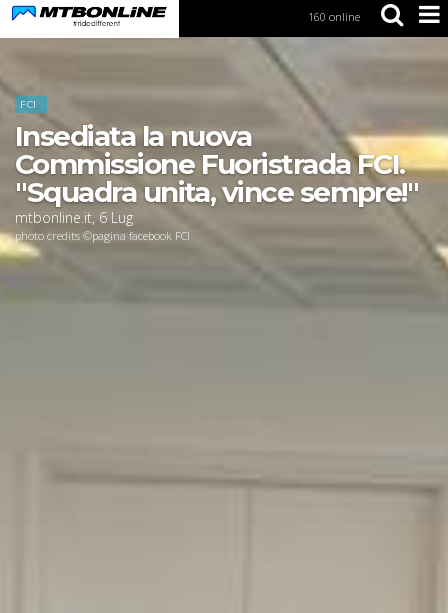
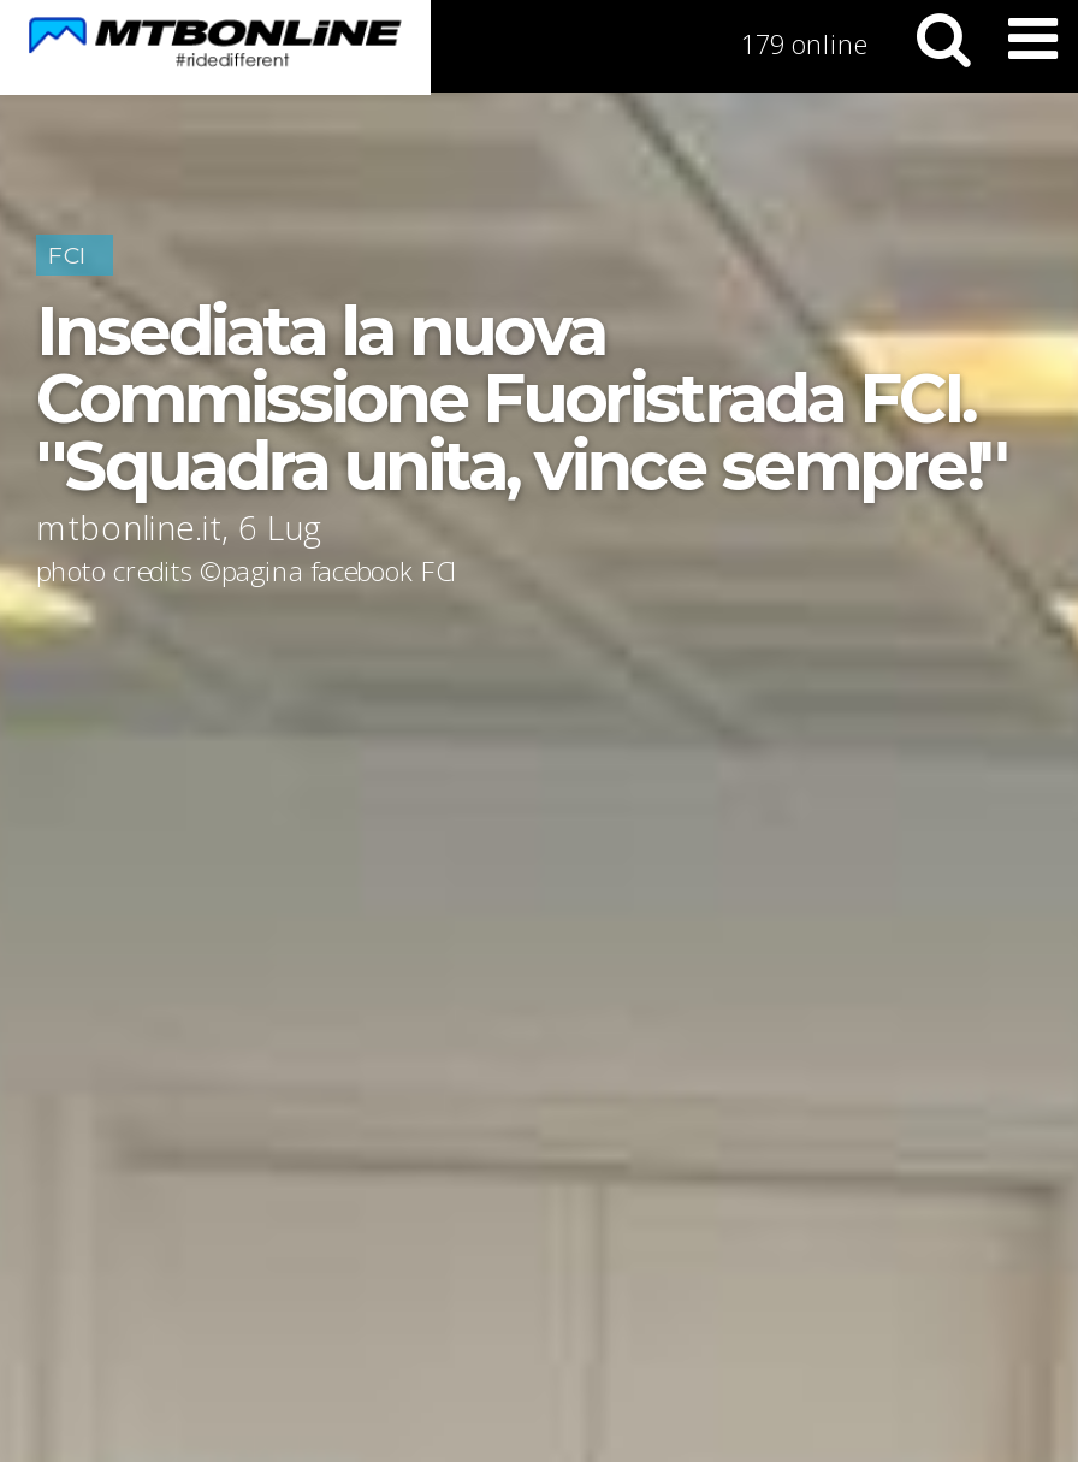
- 160 online
+ 179 online
